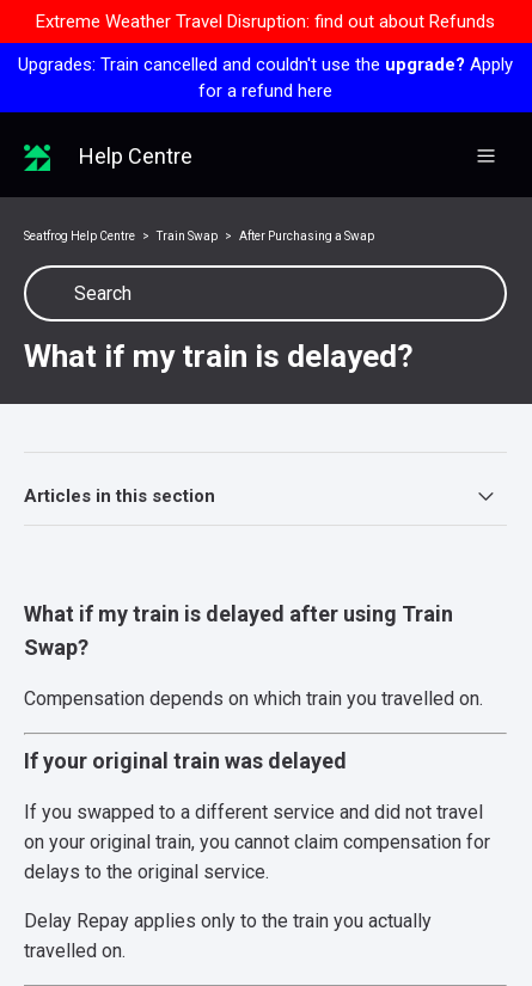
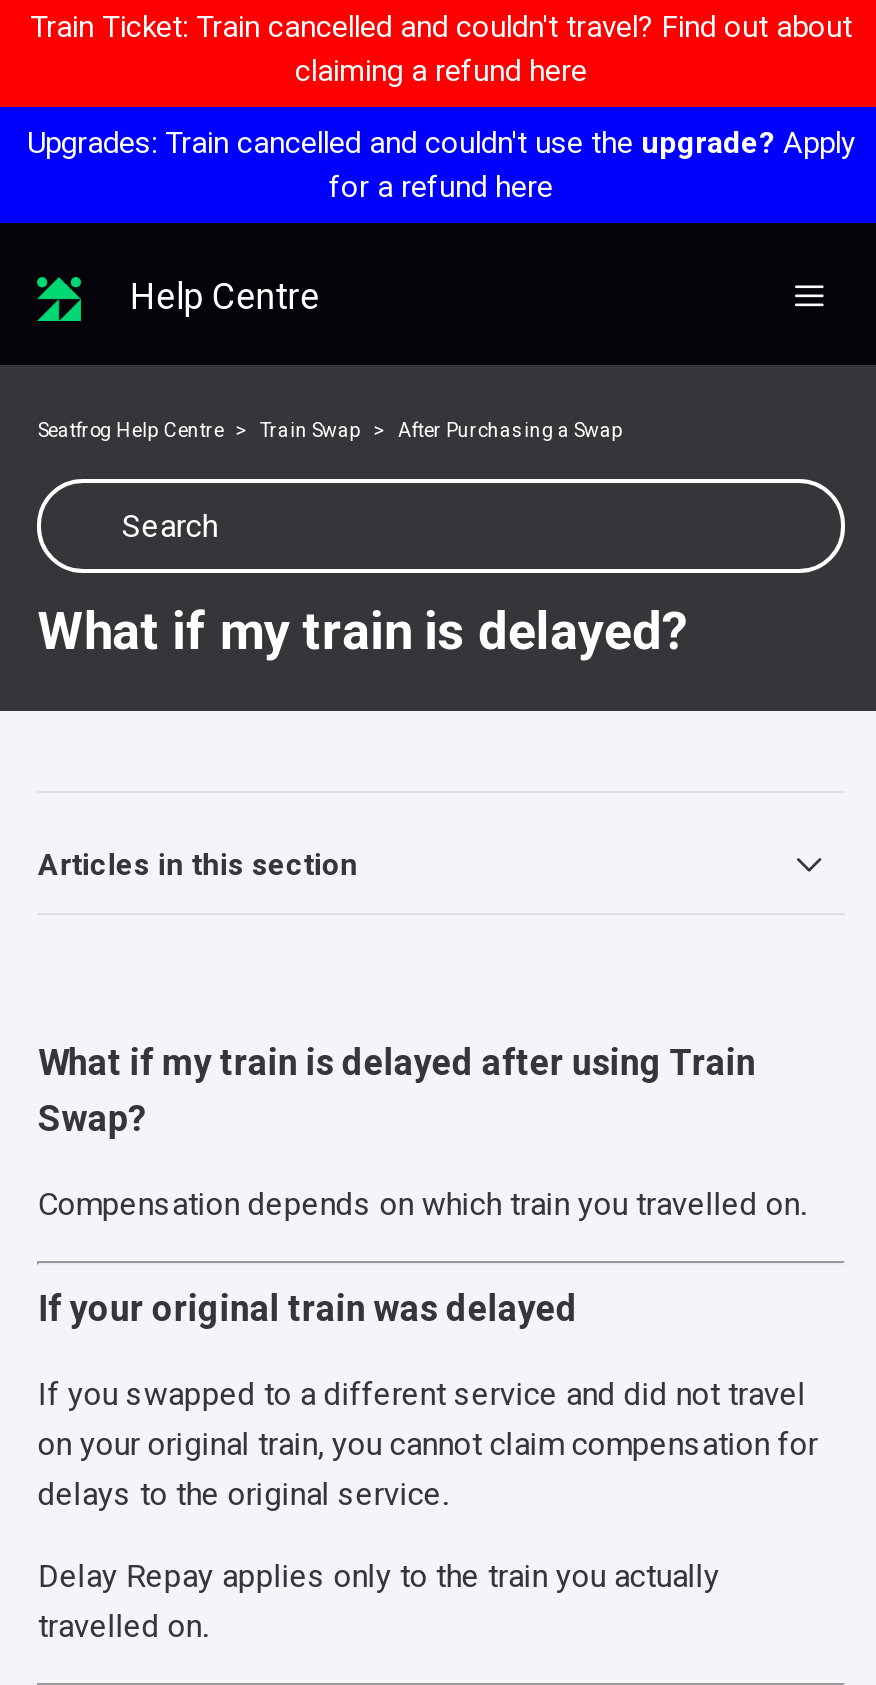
- Extreme Weather Travel Disruption: find out about Refunds
+ Train Ticket: Train cancelled and couldn't travel? Find out about
+ claiming a refund here
